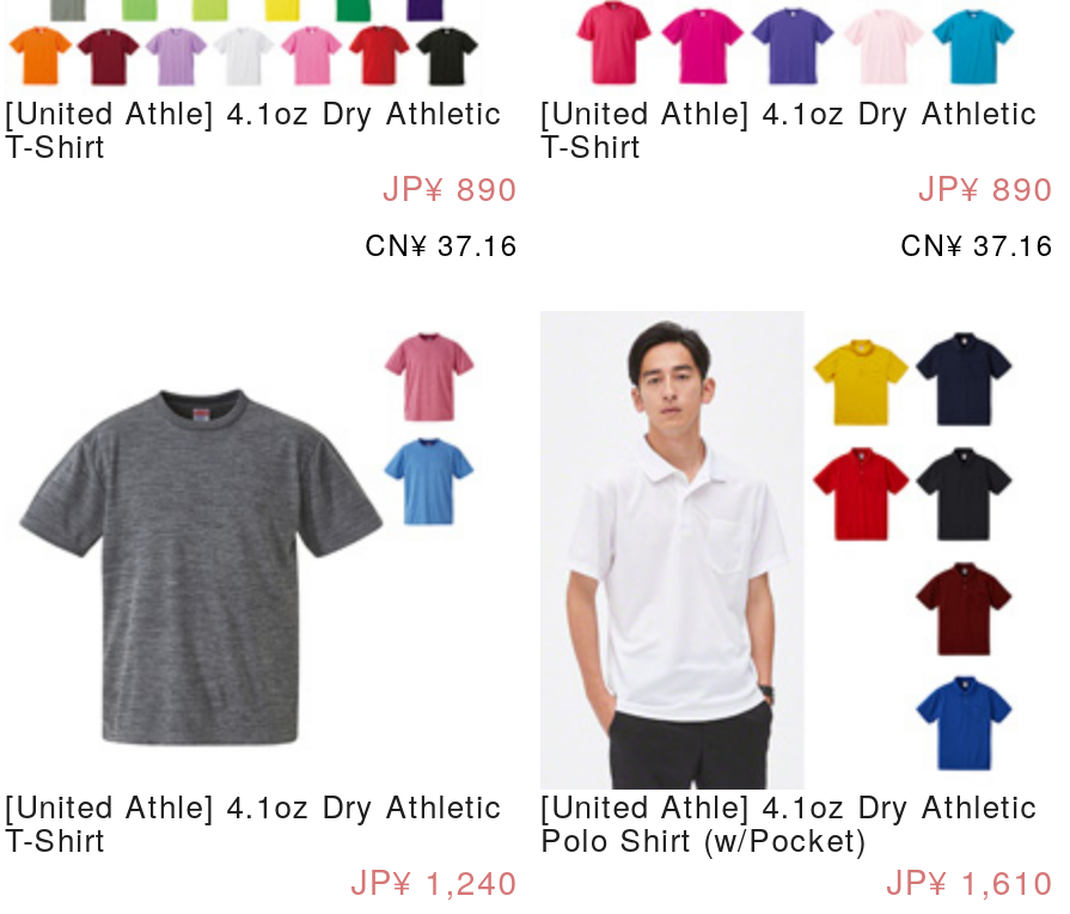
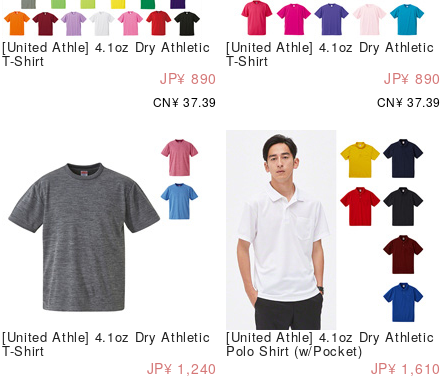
- CN¥ 37.16
+ CN¥ 37.39

- CN¥ 37.16
+ CN¥ 37.39
